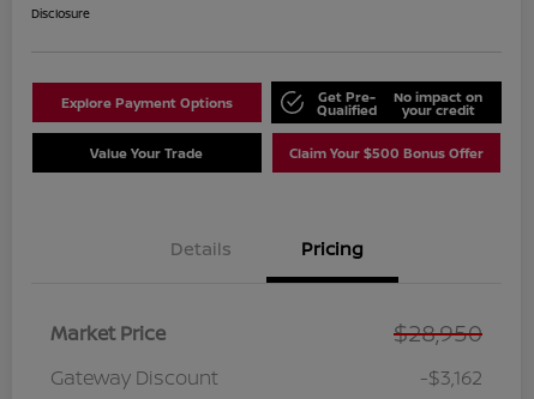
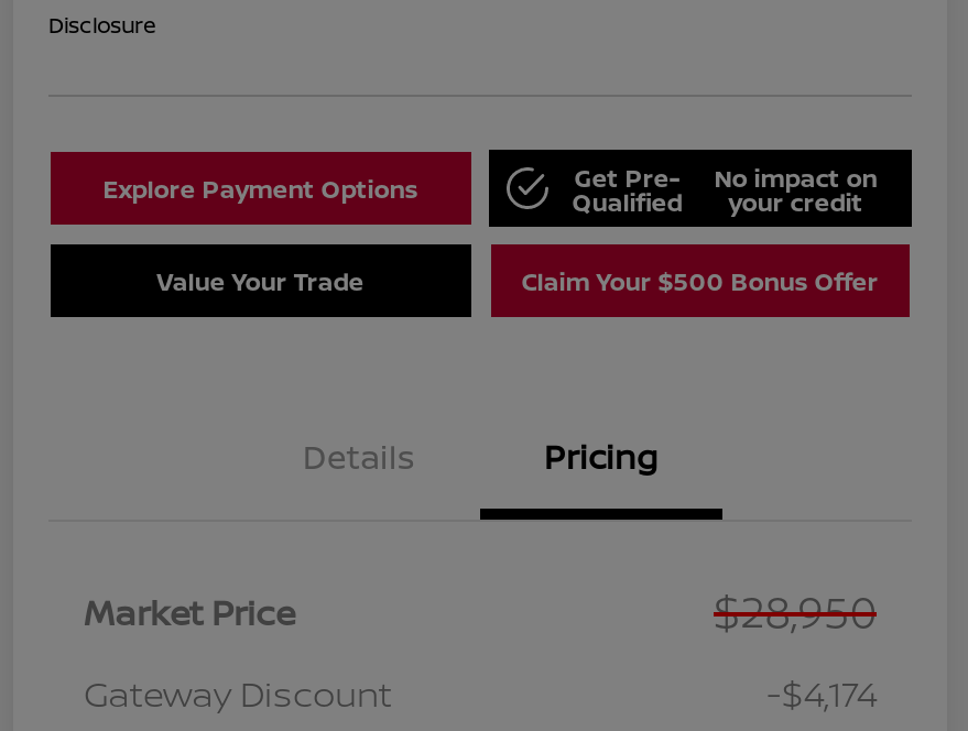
- -$3,162
+ -$4,174
